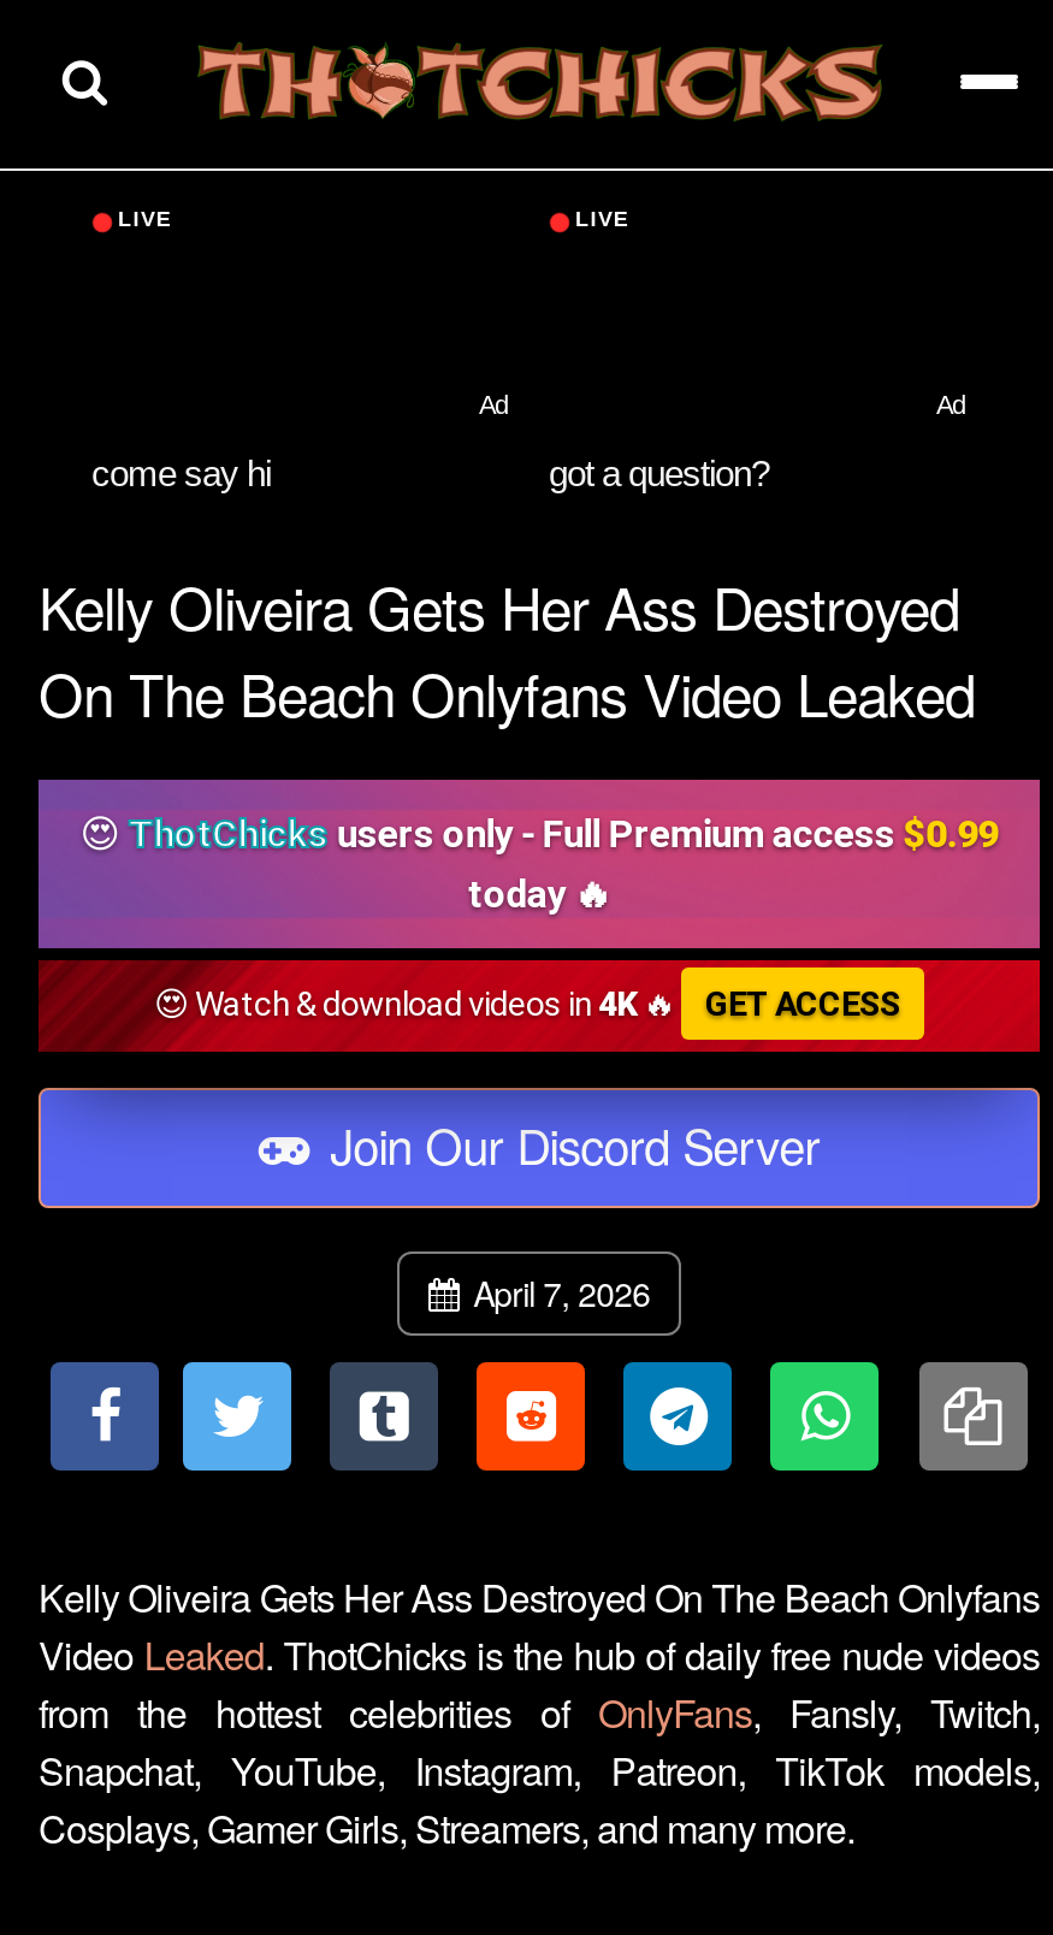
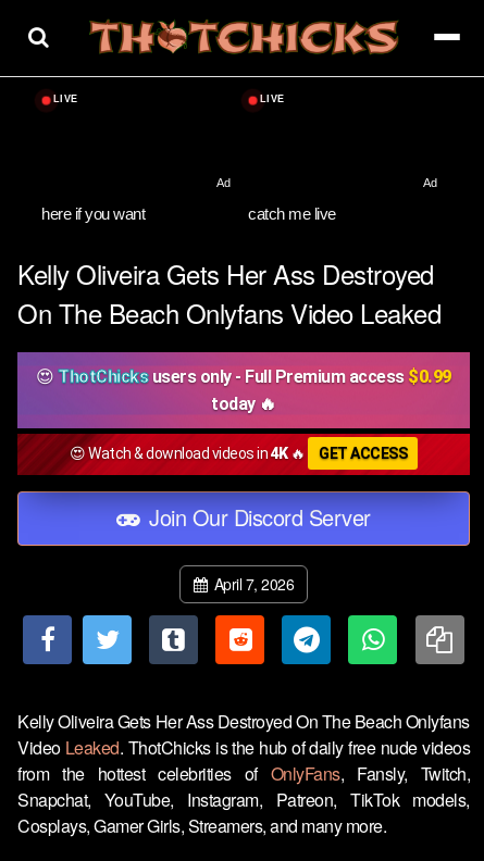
- come say hi
- got a question?
+ here if you want
+ catch me live
